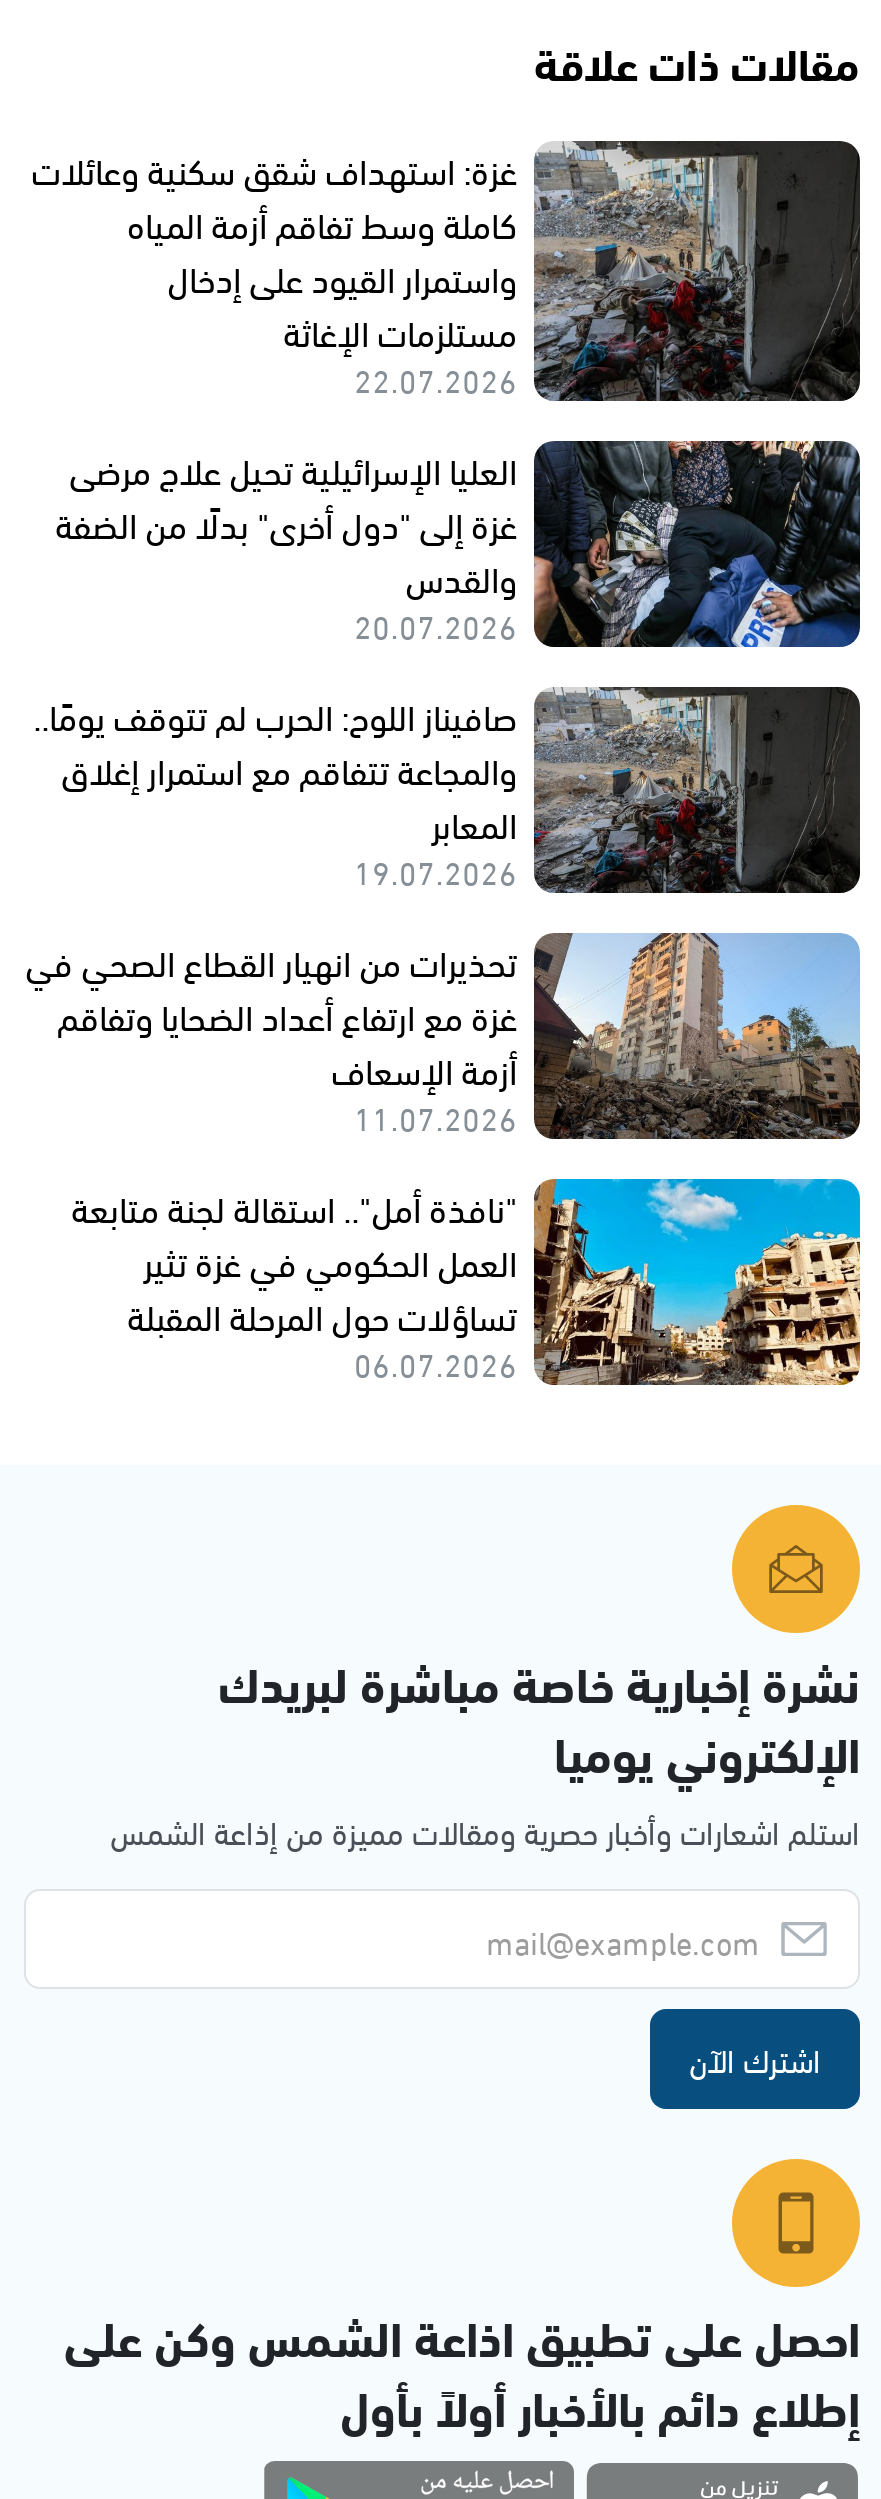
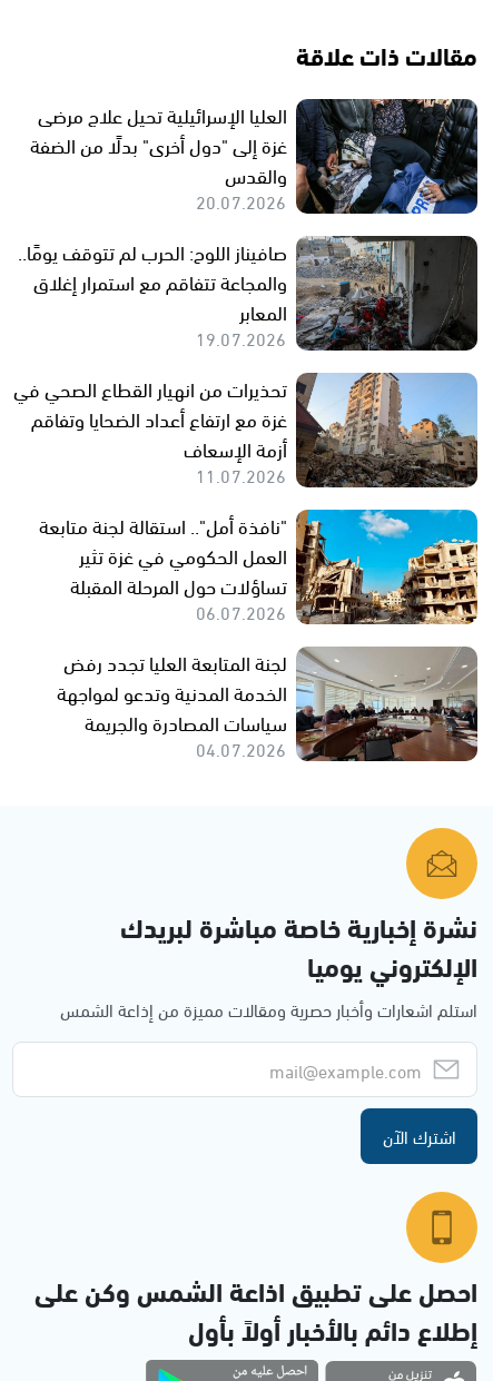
- [image]
- غزة: استهداف شقق سكنية وعائلات
- كاملة وسط تفاقم أزمة المياه
- واستمرار القيود على إدخال
- مستلزمات الإغاثة
- 22.07.2026

moved up: [image] | العليا الإسرائيلية تحيل علاج مرضى | غزة إلى "دول أخرى" بدلًا من الضفة | ... | تساؤلات حول المرحلة المقبلة | 06.07.2026

+ [image]
+ لجنة المتابعة العليا تجدد رفض
+ الخدمة المدنية وتدعو لمواجهة
+ سياسات المصادرة والجريمة
+ 04.07.2026
